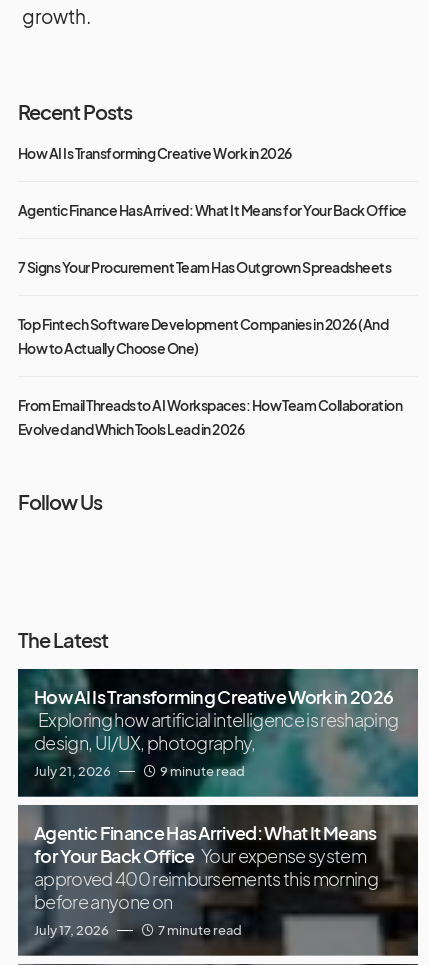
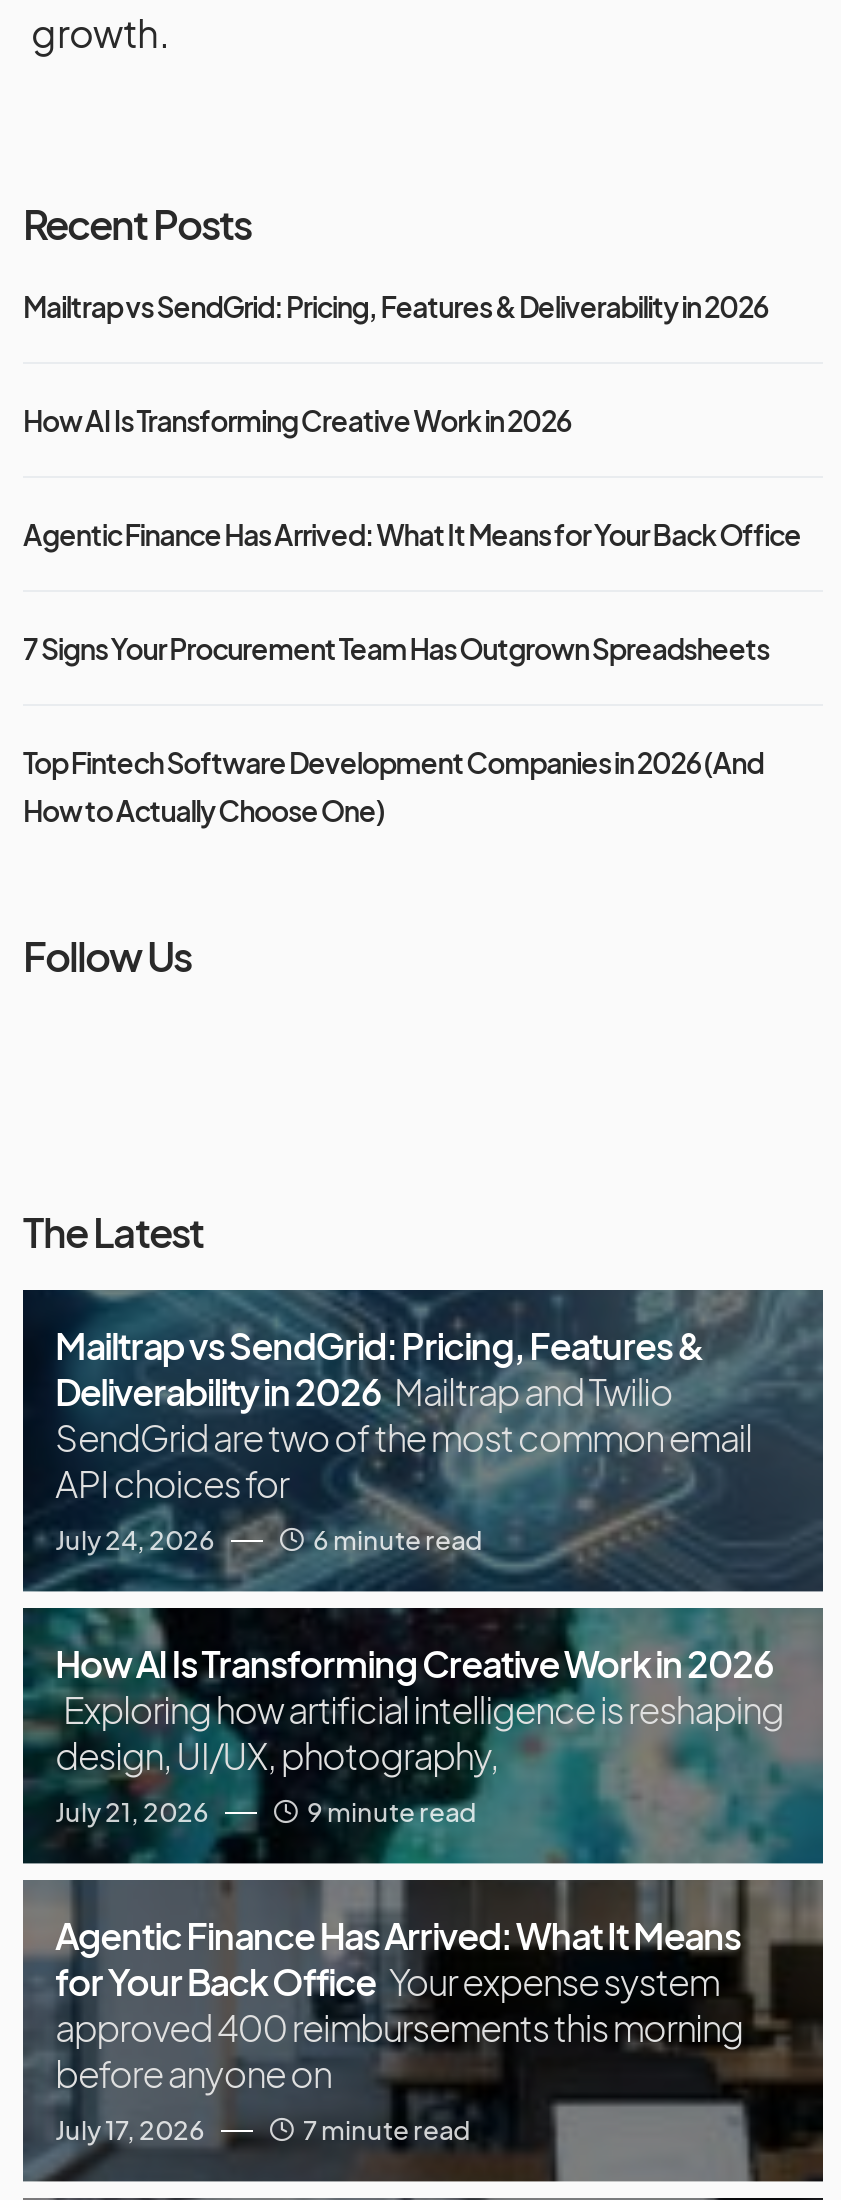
+ Mailtrap vs SendGrid: Pricing, Features & Deliverability in 2026

- From Email Threads to AI Workspaces: How Team Collaboration
- Evolved and Which Tools Lead in 2026

moved up: Follow Us | The Latest

+ [image]
+ Mailtrap vs SendGrid: Pricing, Features &
+ Deliverability in 2026 Mailtrap and Twilio
+ SendGrid are two of the most common email
+ API choices for
+ July 24, 2026
+ 6 minute read
